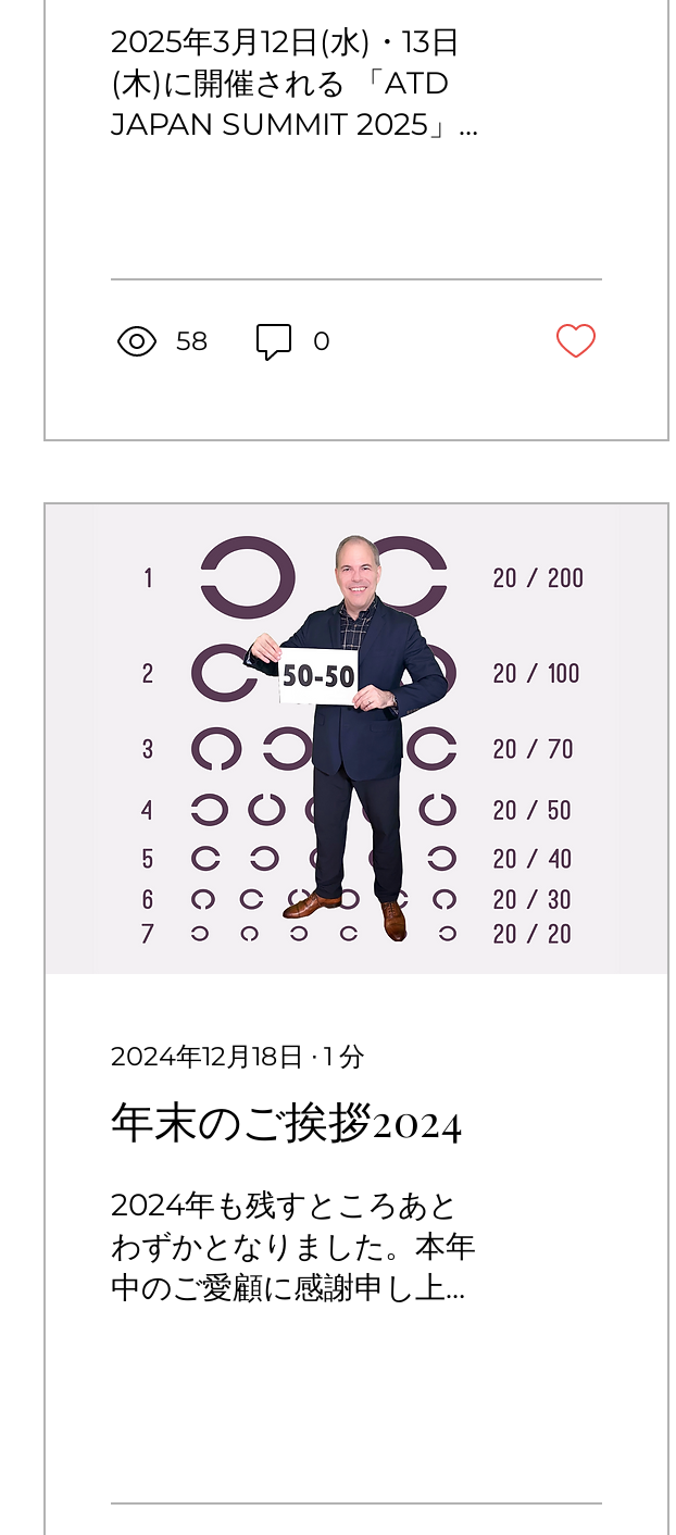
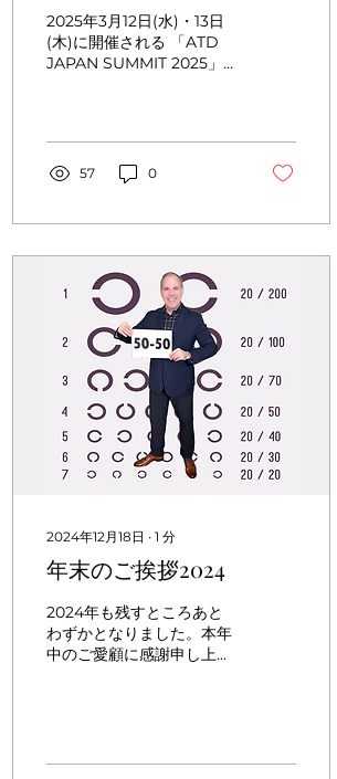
- 58
+ 57
